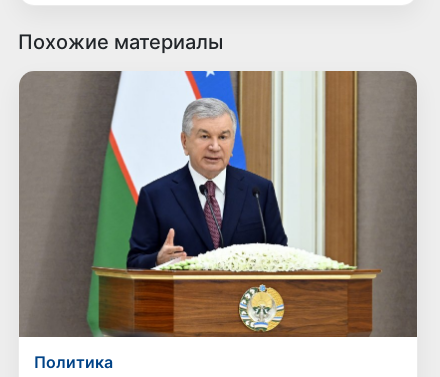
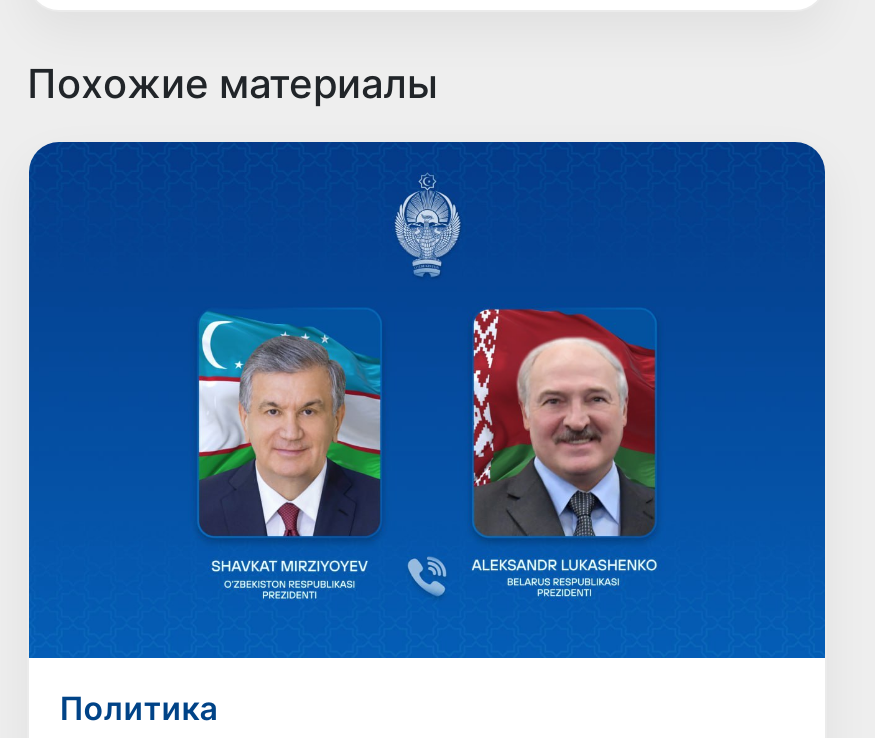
- [image]
+ [image]
